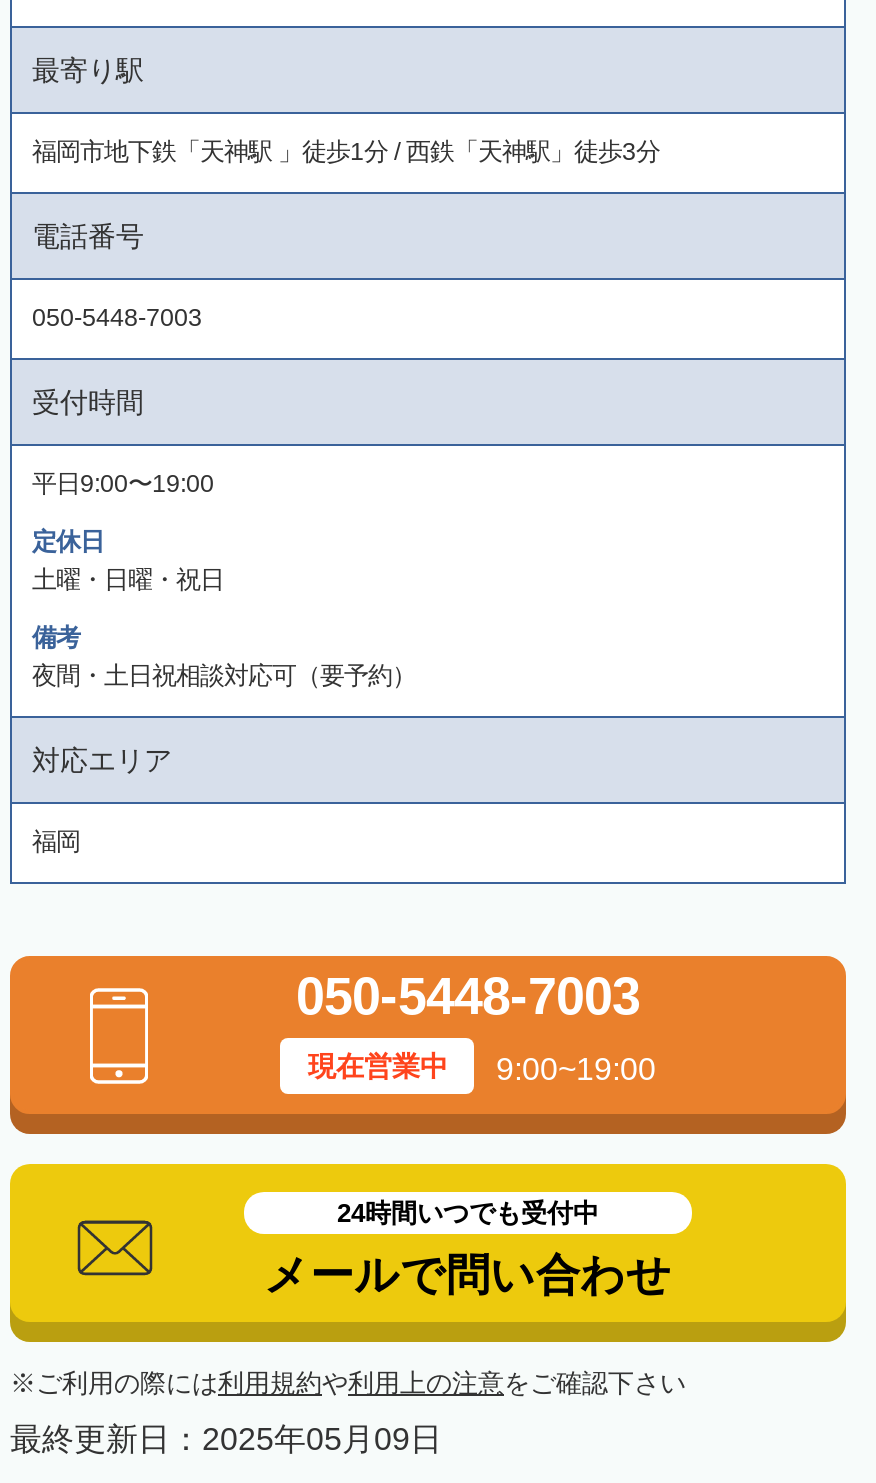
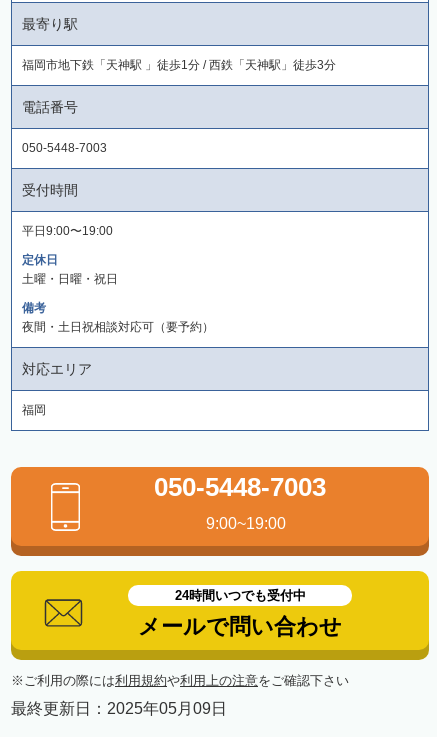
- 現在営業中
